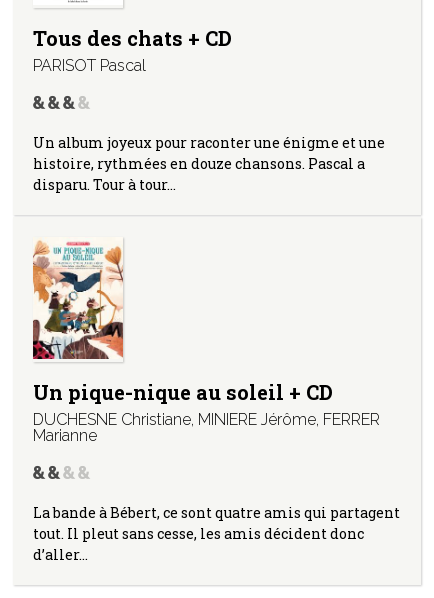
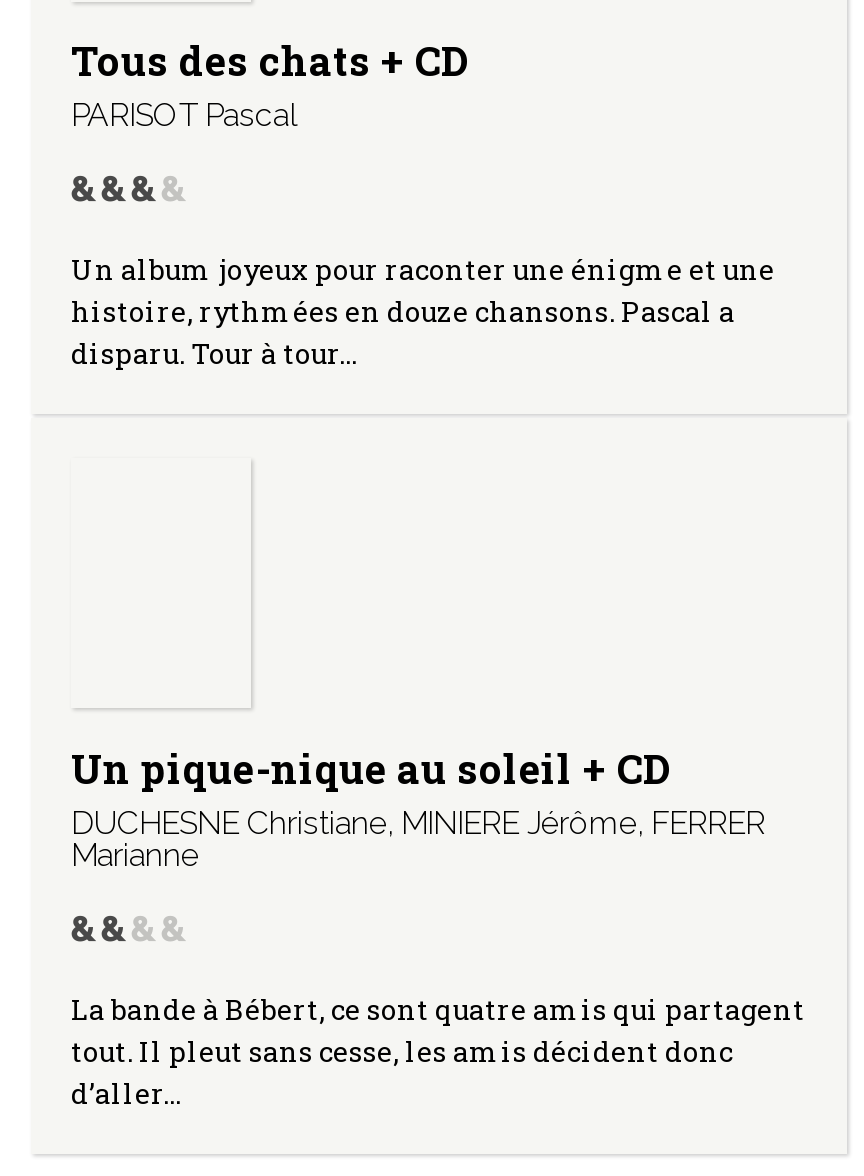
- [image]
